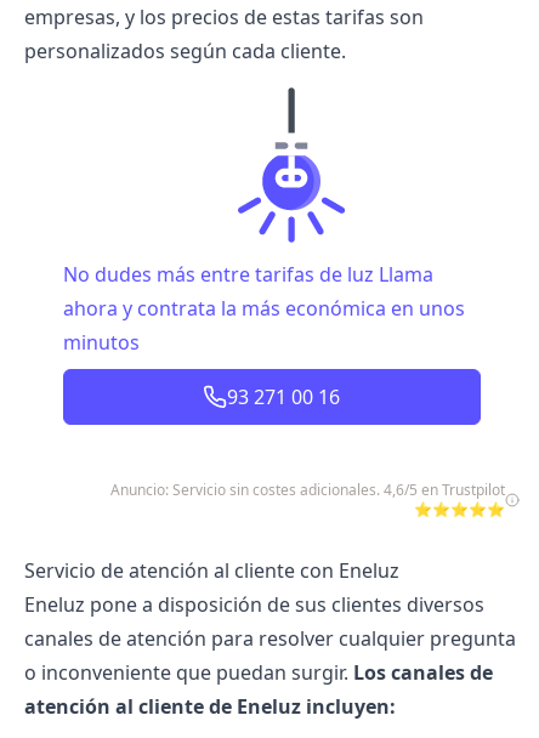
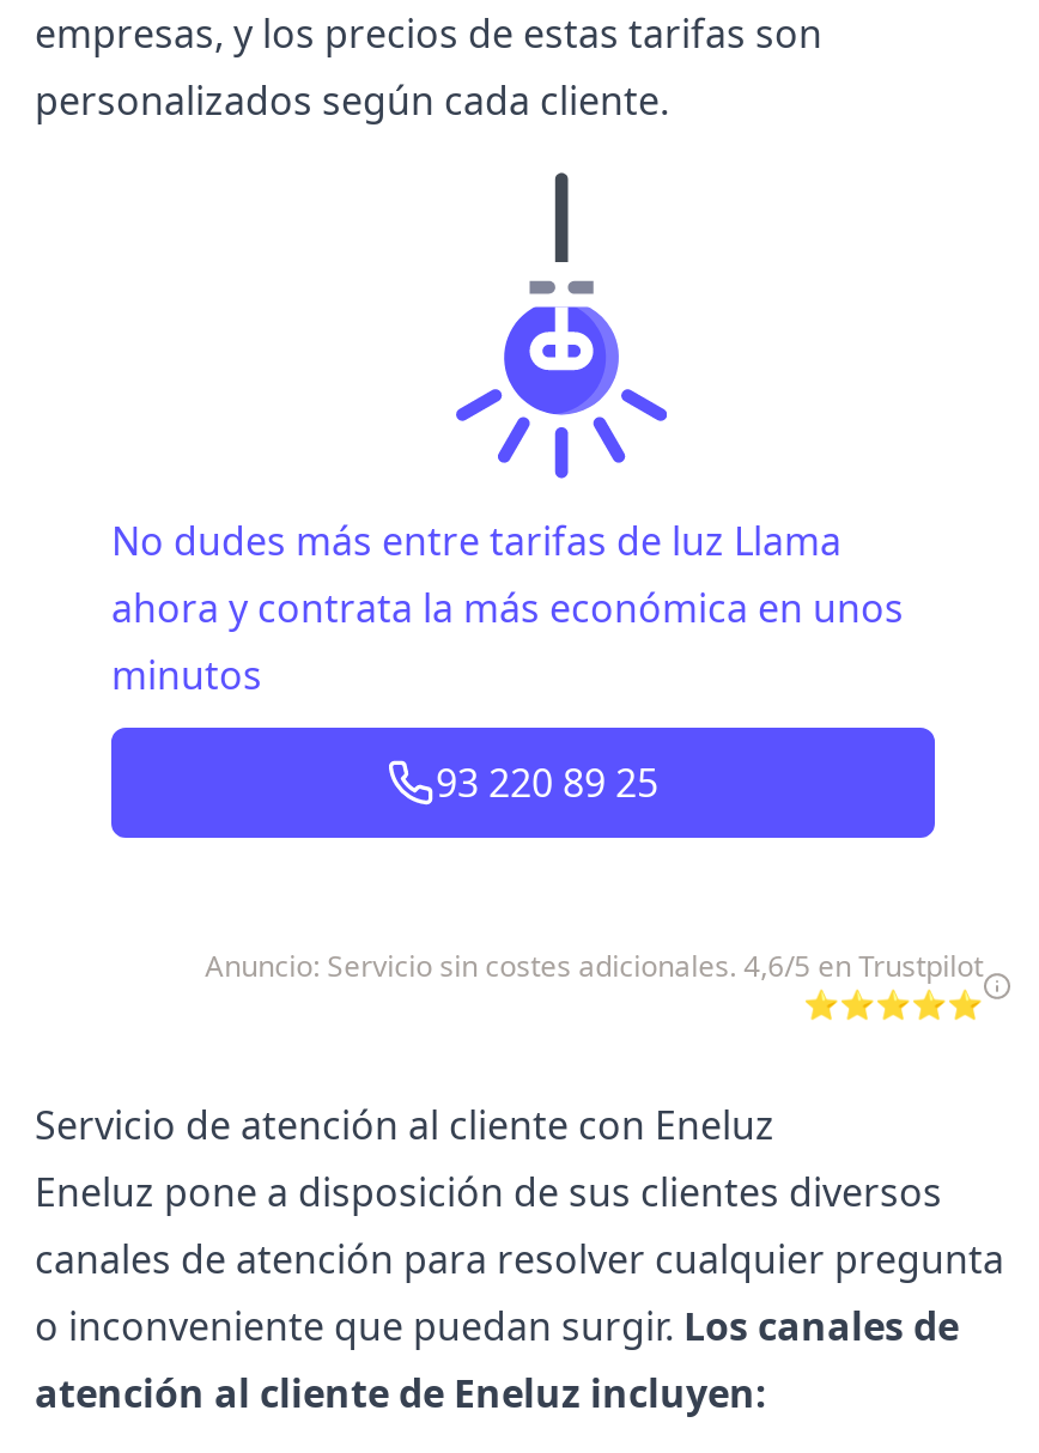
- 93 271 00 16
+ 93 220 89 25
